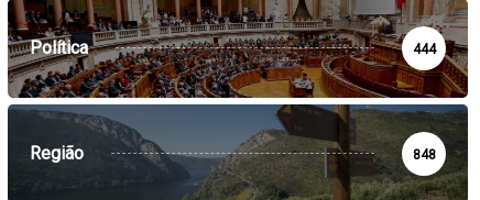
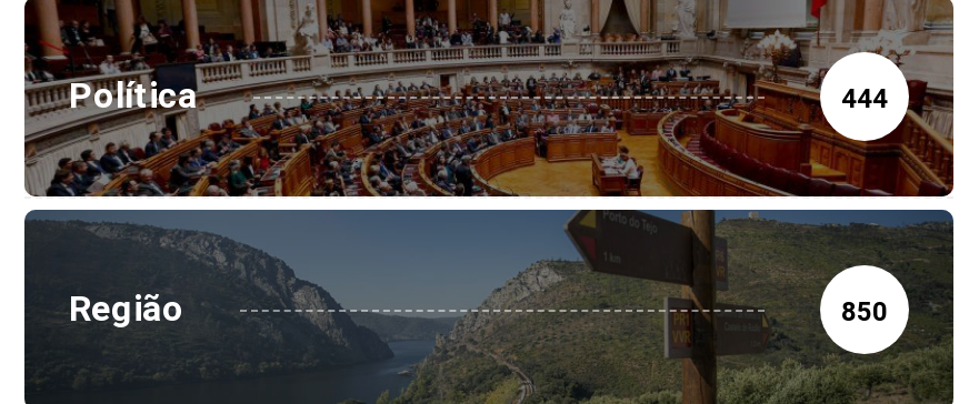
- 848
+ 850
